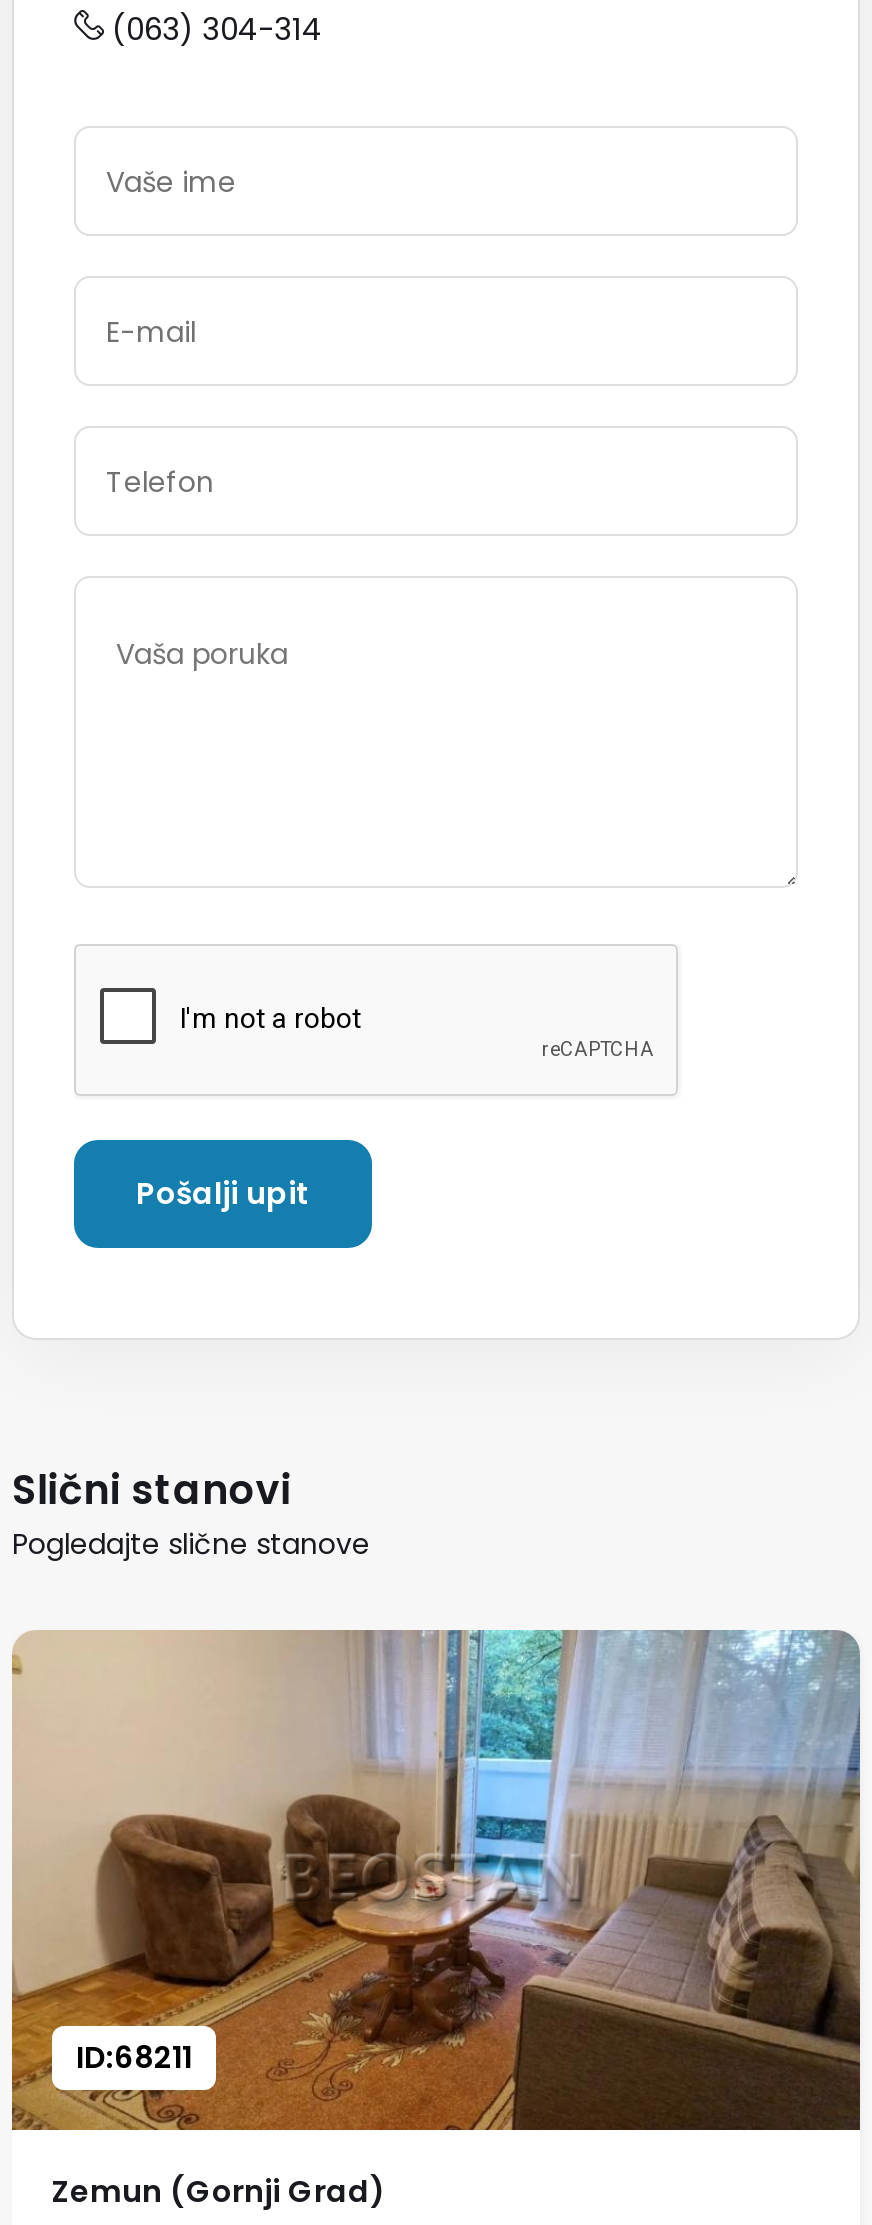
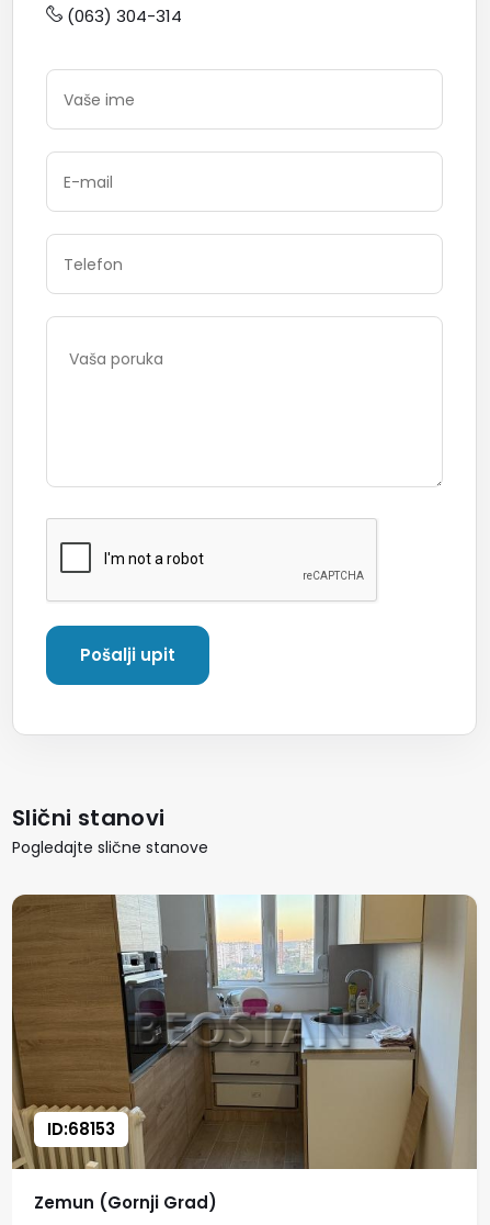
- [image]
- ID:68211
+ [image]
+ ID:68153
